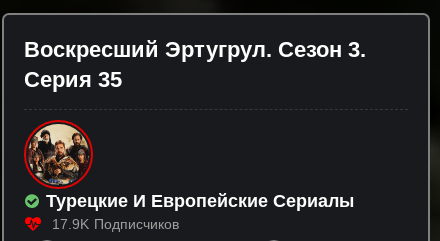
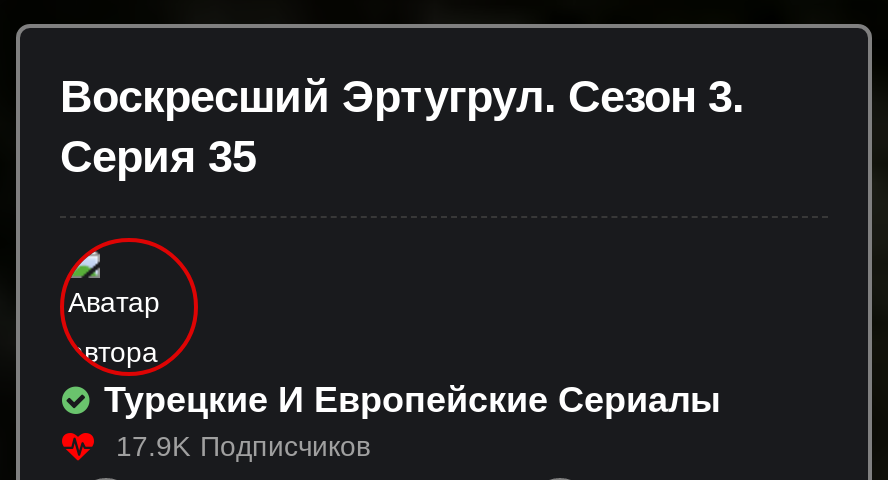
- [image]
+ [image]
